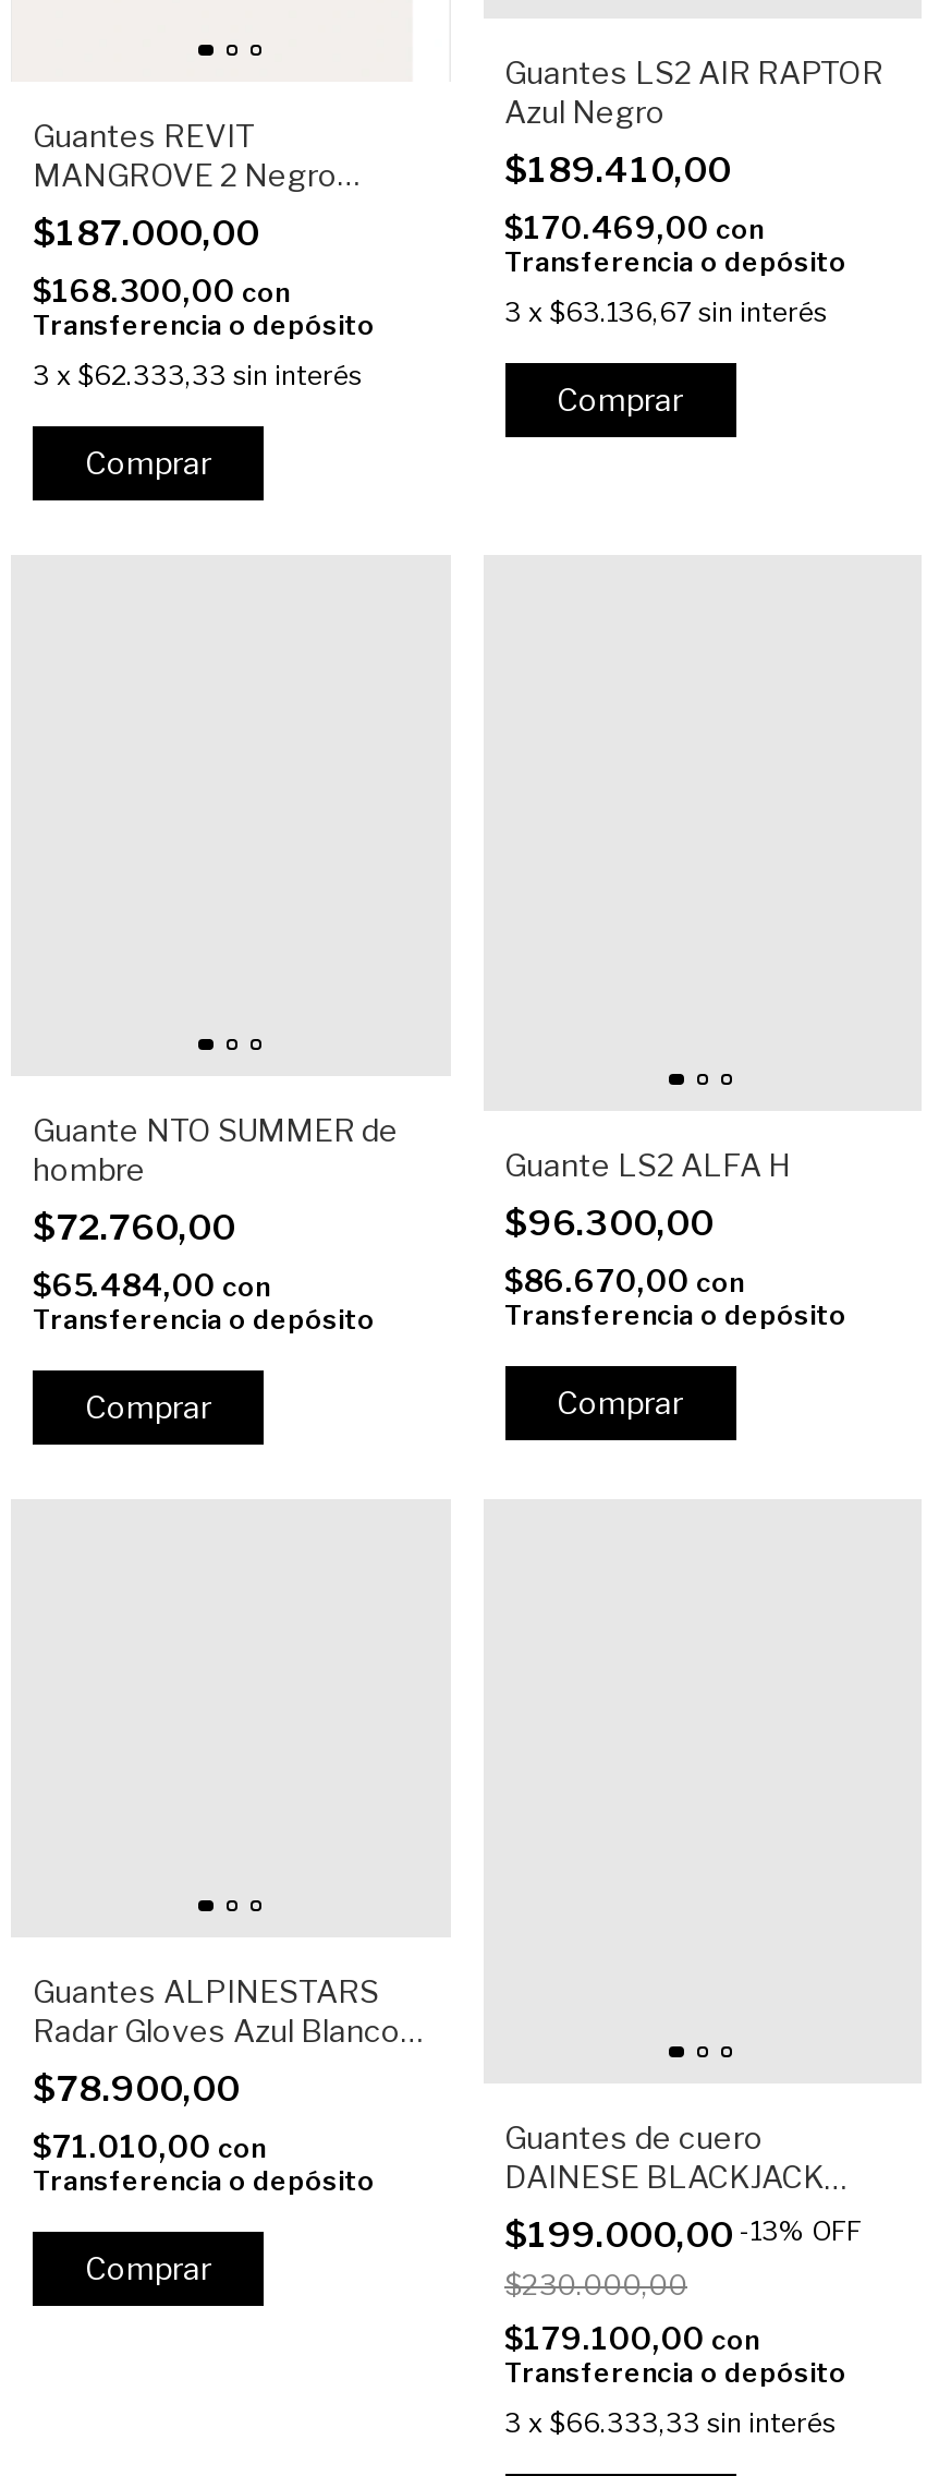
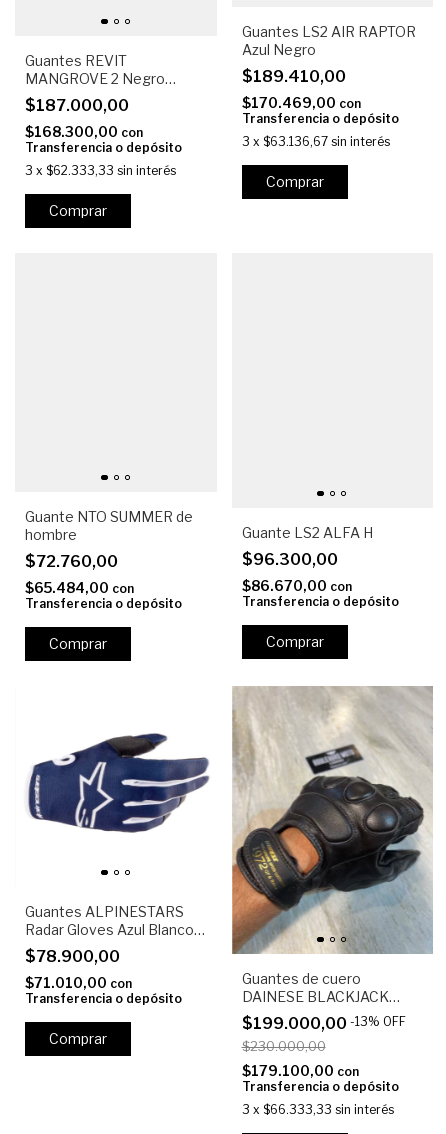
+ [image]

+ [image]
